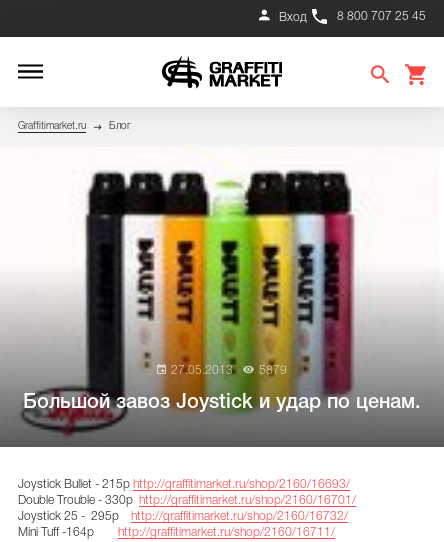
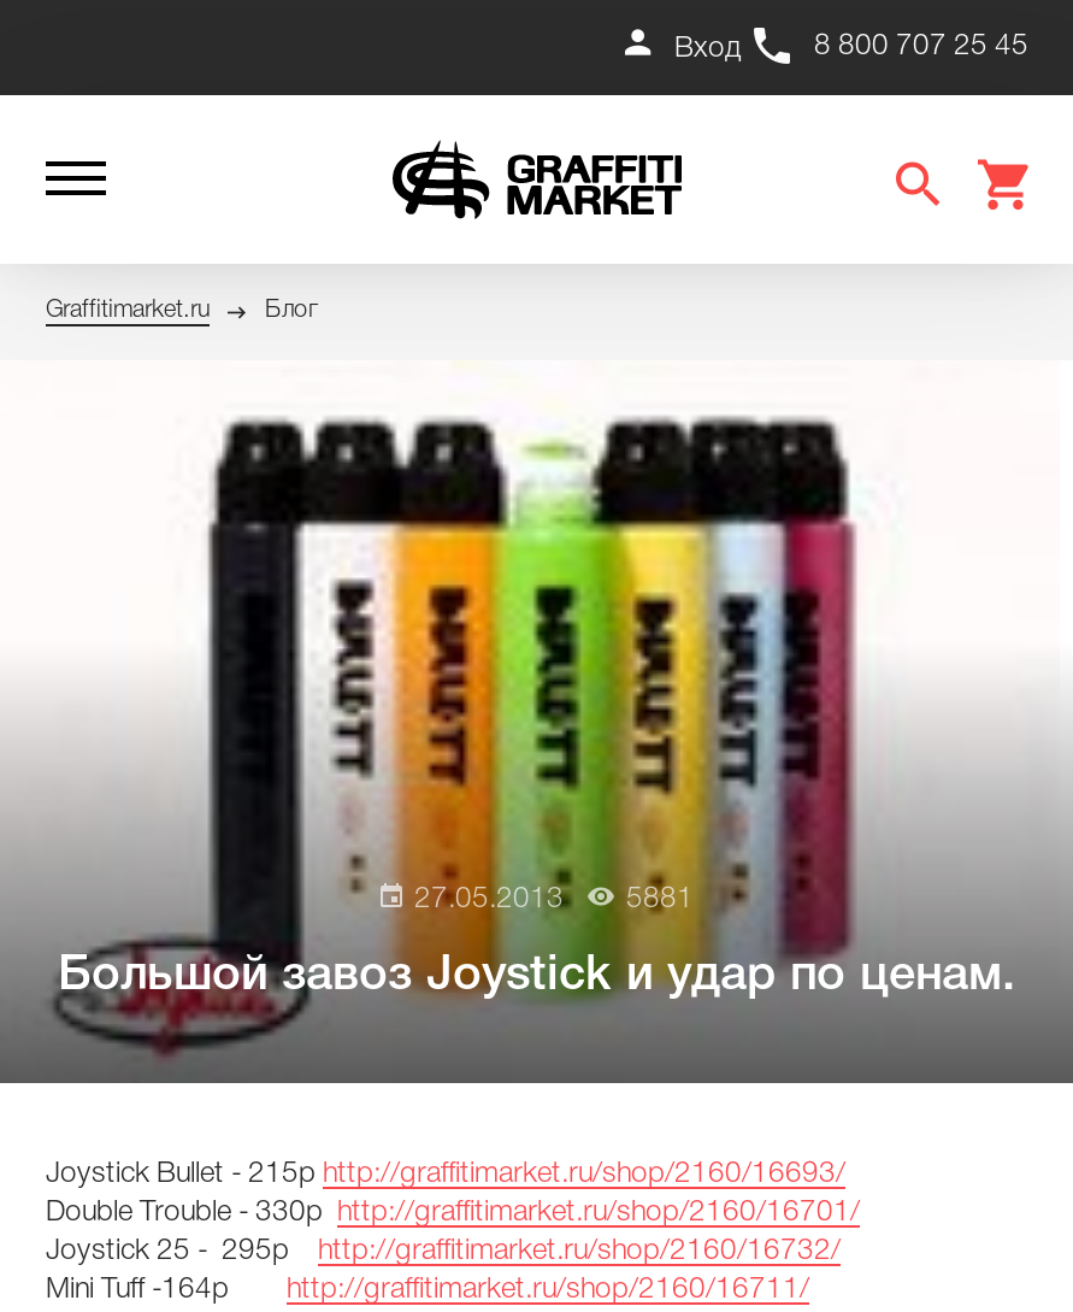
- 5879
+ 5881
